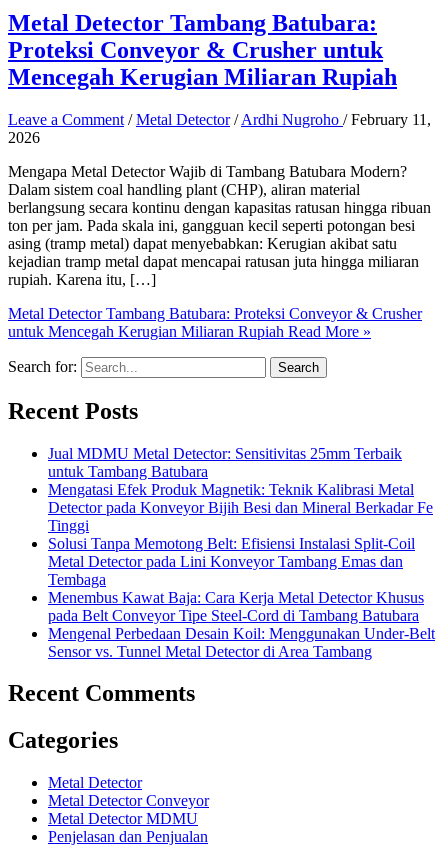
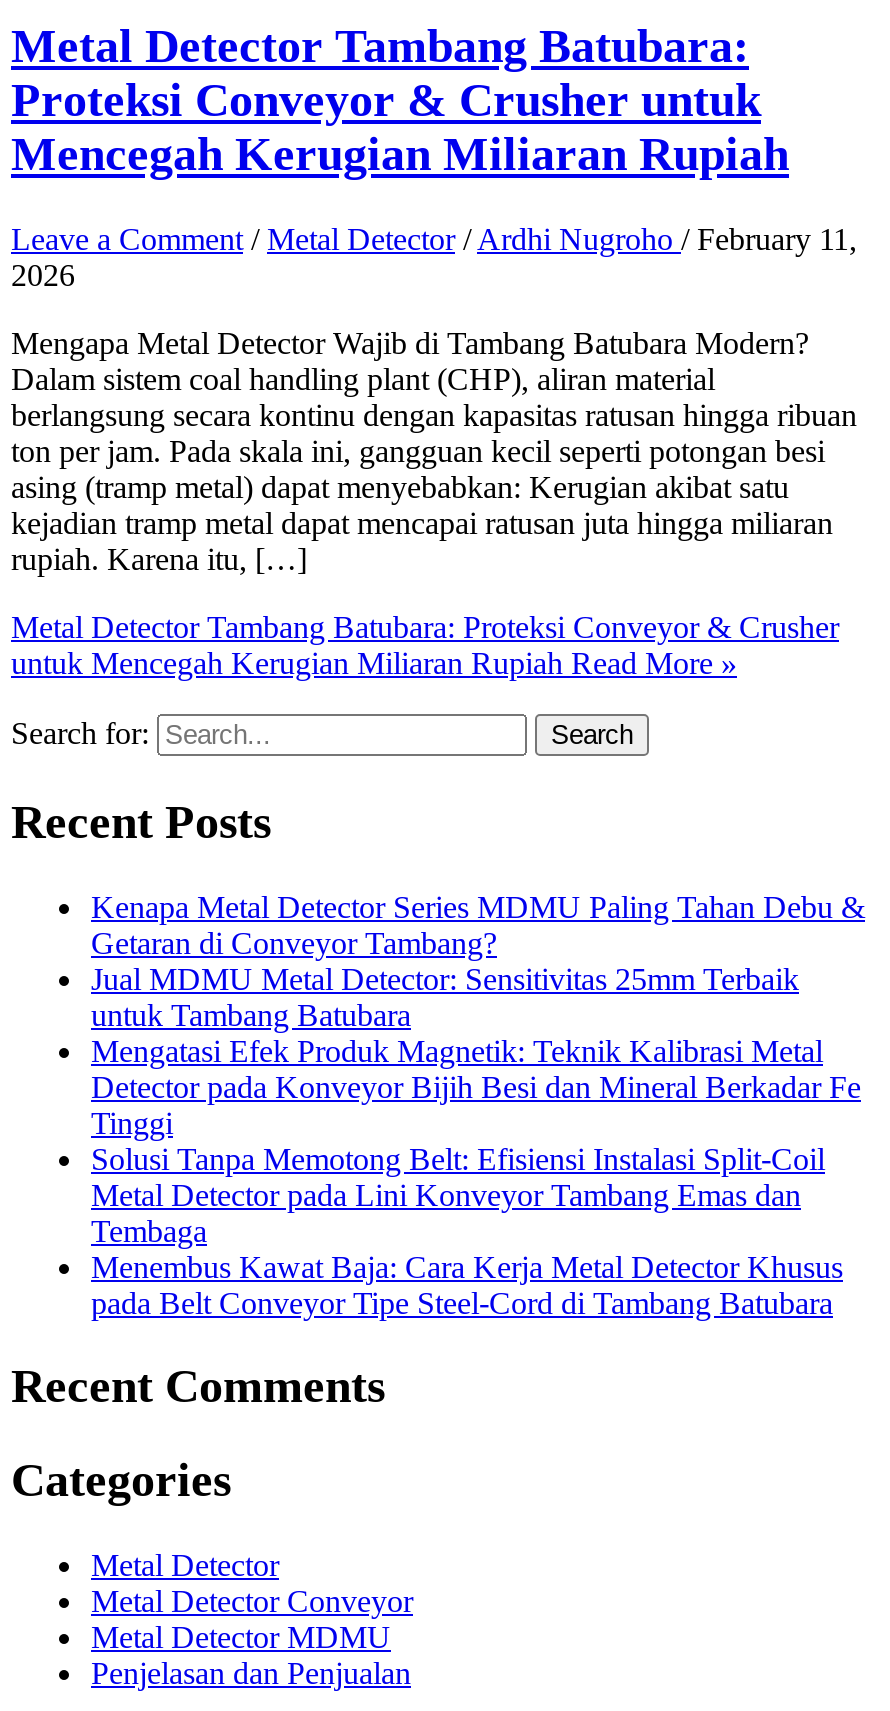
+ Kenapa Metal Detector Series MDMU Paling Tahan Debu &
+ Getaran di Conveyor Tambang?

moved down: Jual MDMU Metal Detector: Sensitivitas 25mm Terbaik | untuk Tambang Batubara | Mengatasi Efek Produk Magnetik: Teknik Kalibrasi Metal | ... | Menembus Kawat Baja: Cara Kerja Metal Detector Khusus | pada Belt Conveyor Tipe Steel-Cord di Tambang Batubara

- Mengenal Perbedaan Desain Koil: Menggunakan Under-Belt
- Sensor vs. Tunnel Metal Detector di Area Tambang
